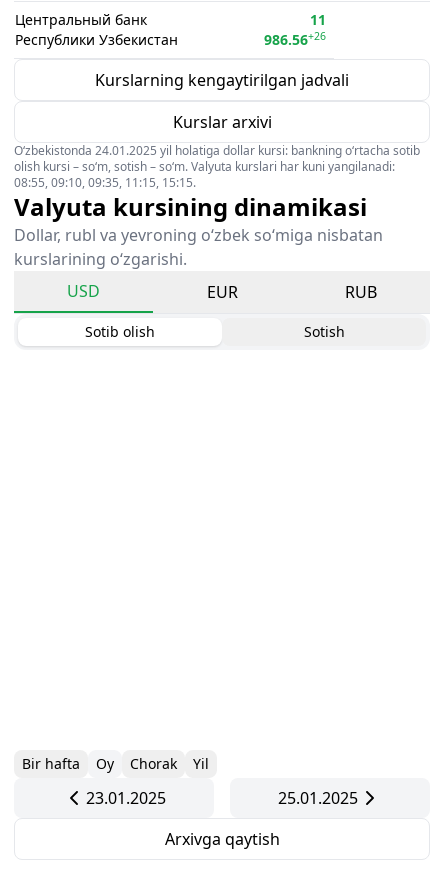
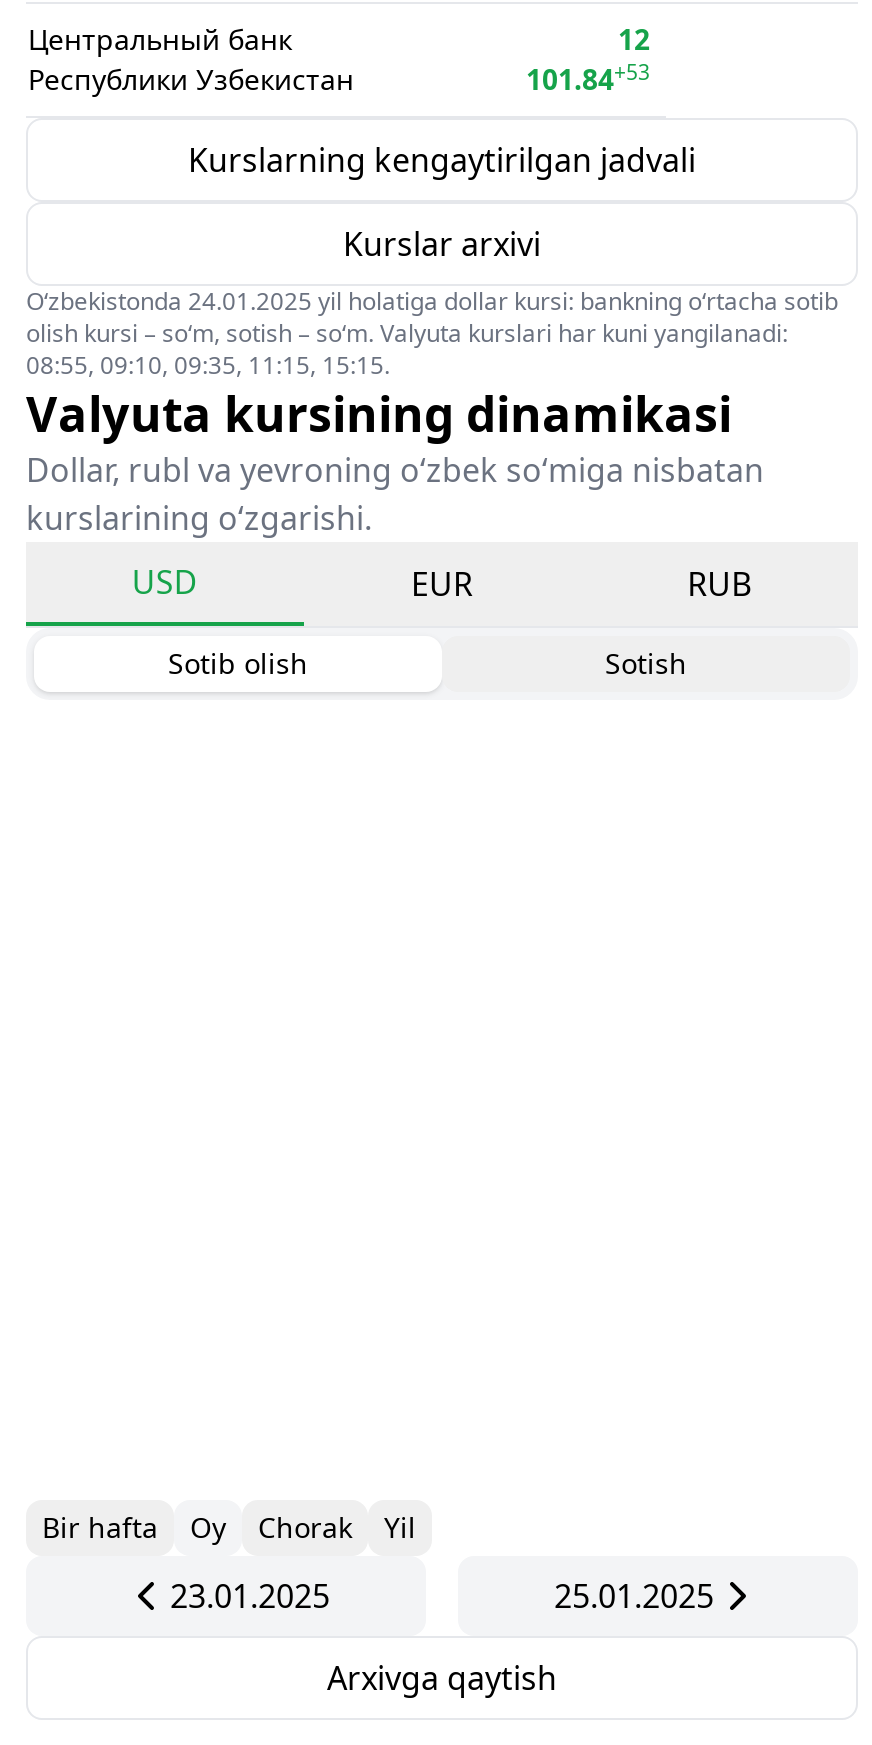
- 11
+ 12

- 986.56+26
+ 101.84+53
